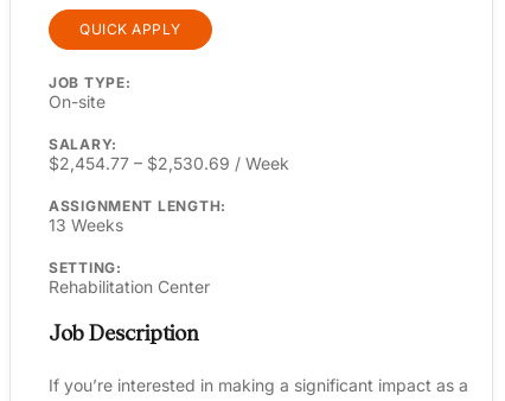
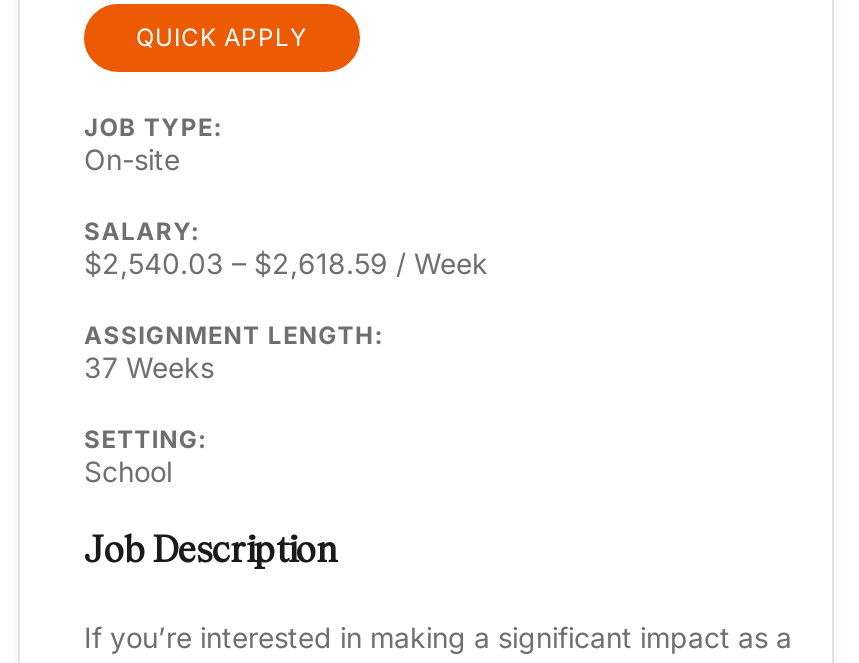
- $2,454.77 – $2,530.69 / Week
+ $2,540.03 – $2,618.59 / Week

- 13 Weeks
+ 37 Weeks

- Rehabilitation Center
+ School
